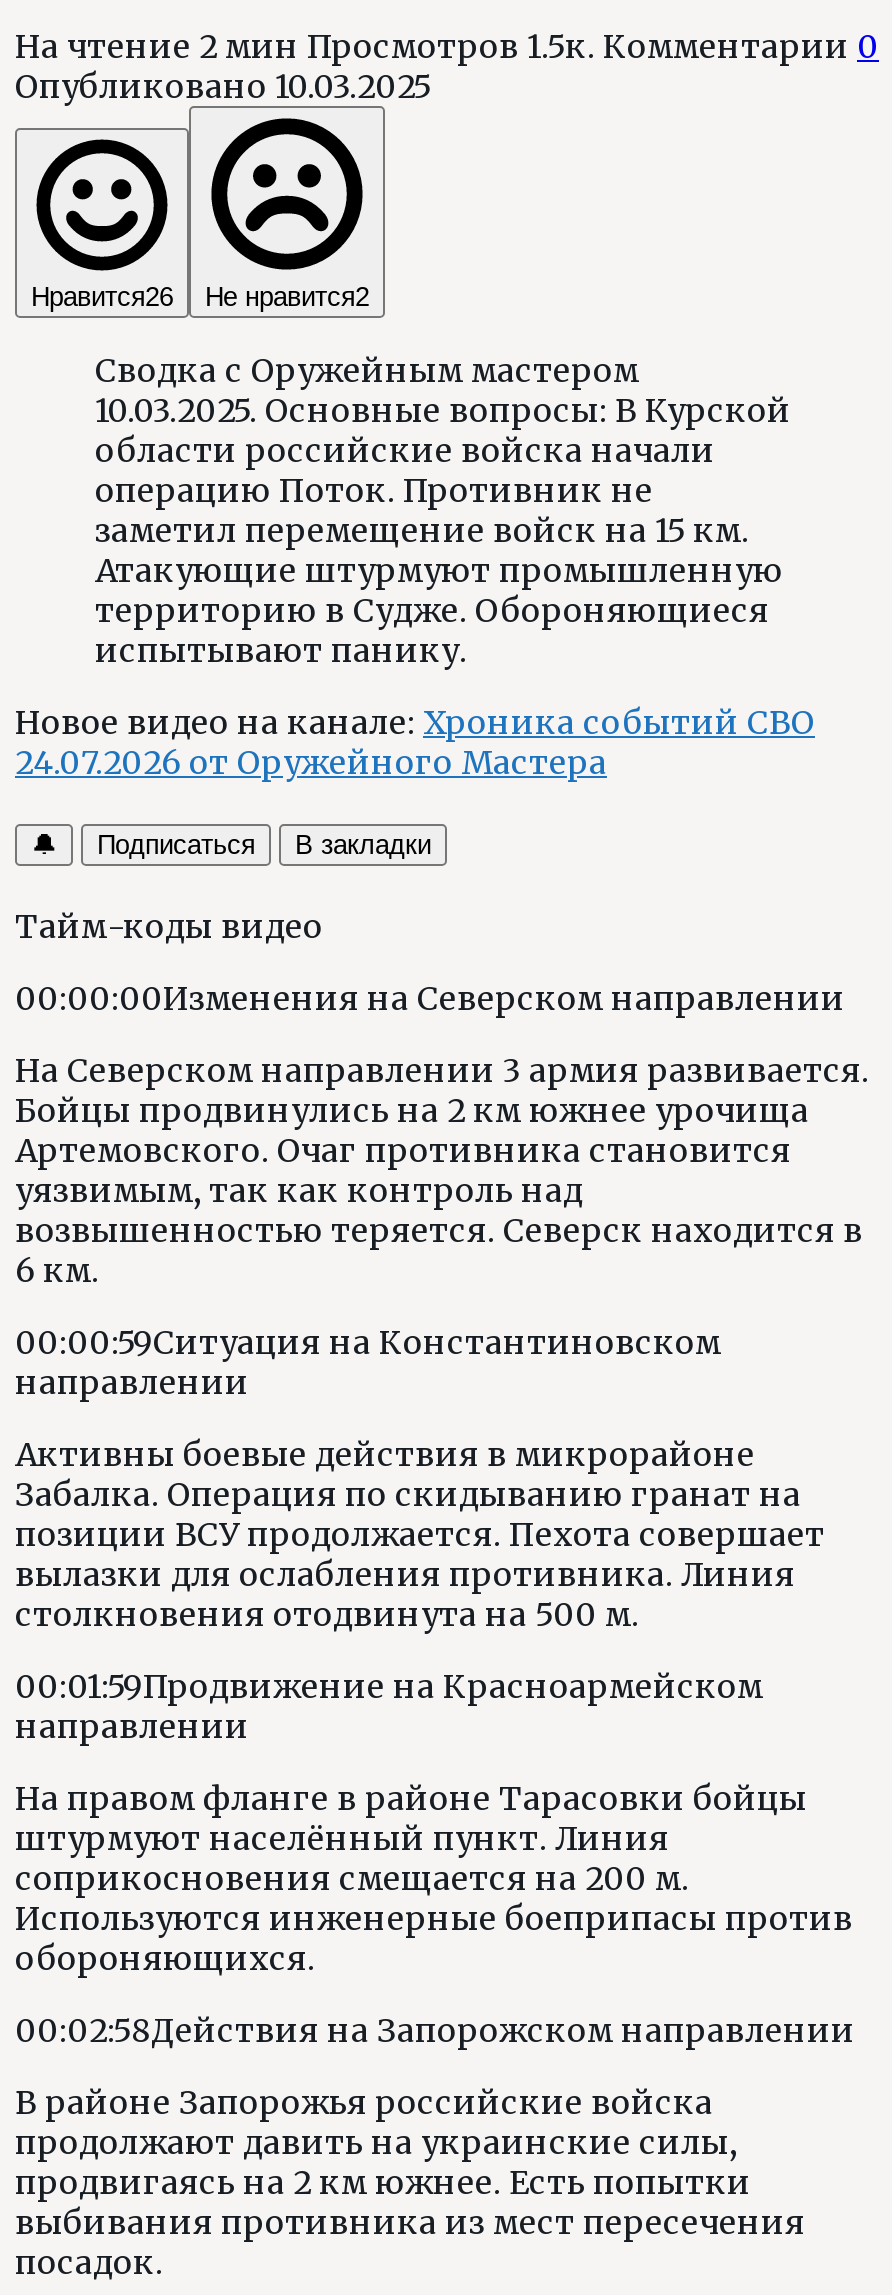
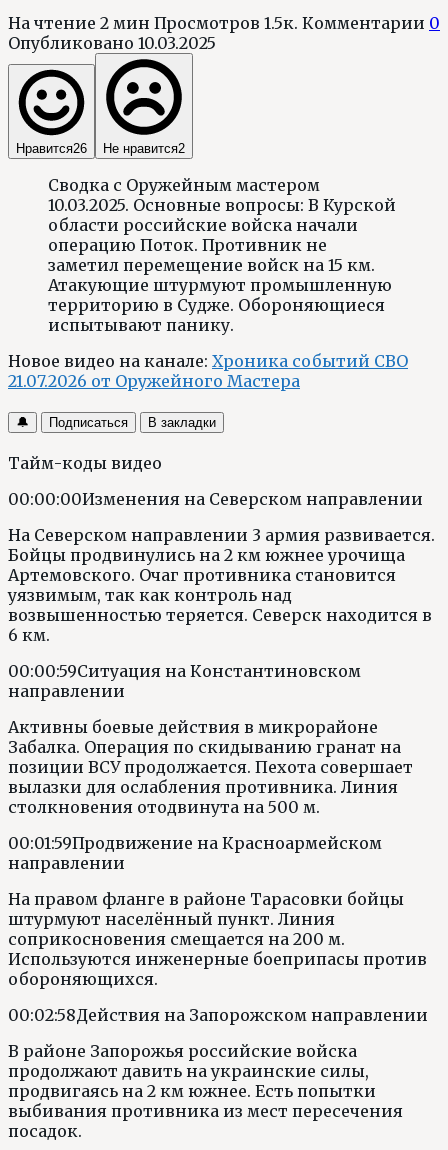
- 24.07.2026 от Оружейного Мастера
+ 21.07.2026 от Оружейного Мастера
